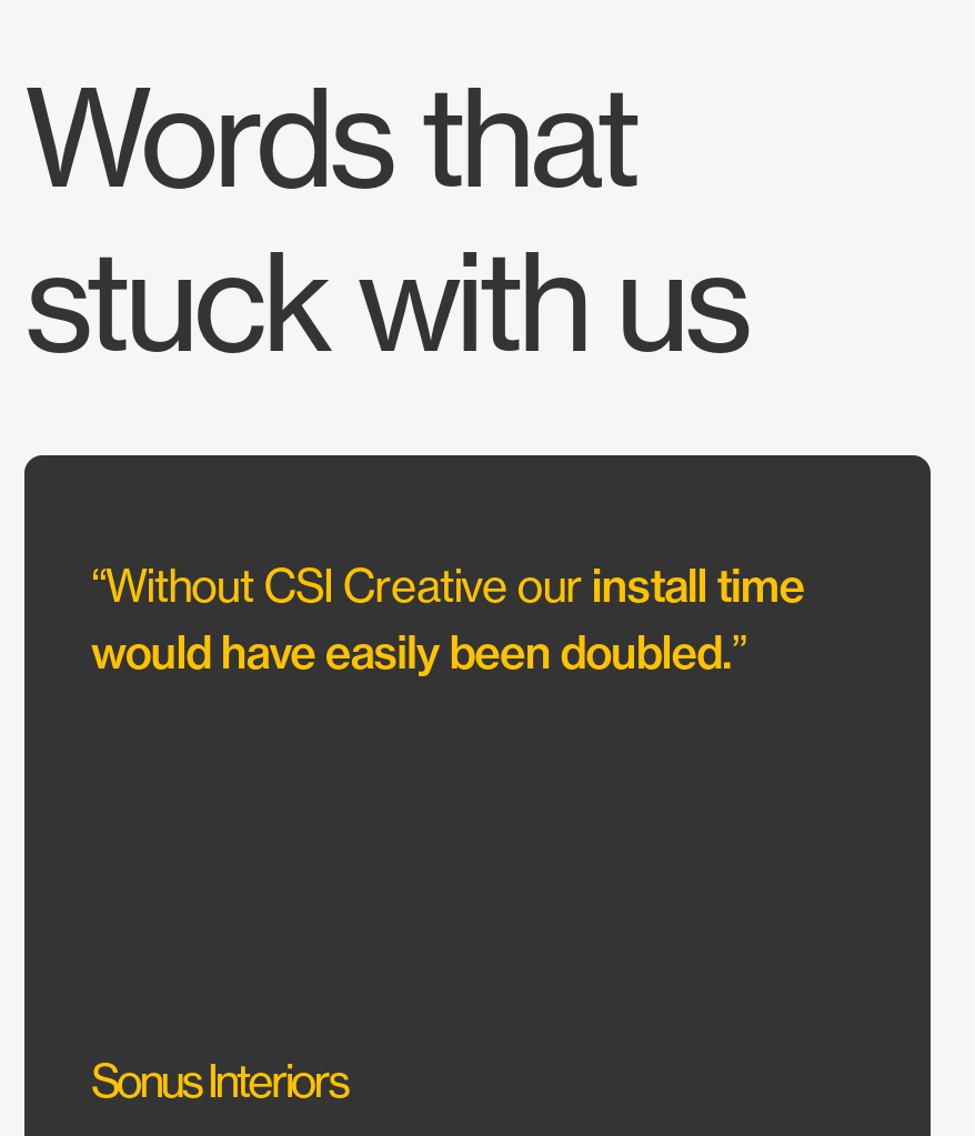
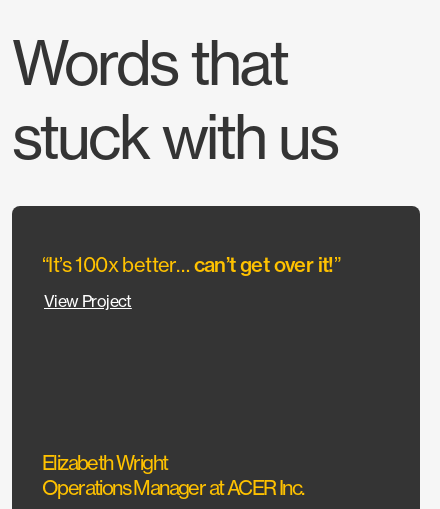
- “Without CSI Creative our install time
- would have easily been doubled.”
+ “It’s 100x better… can’t get over it!”
+ View Project

- Sonus Interiors
+ Elizabeth Wright
+ Operations Manager at ACER Inc.
